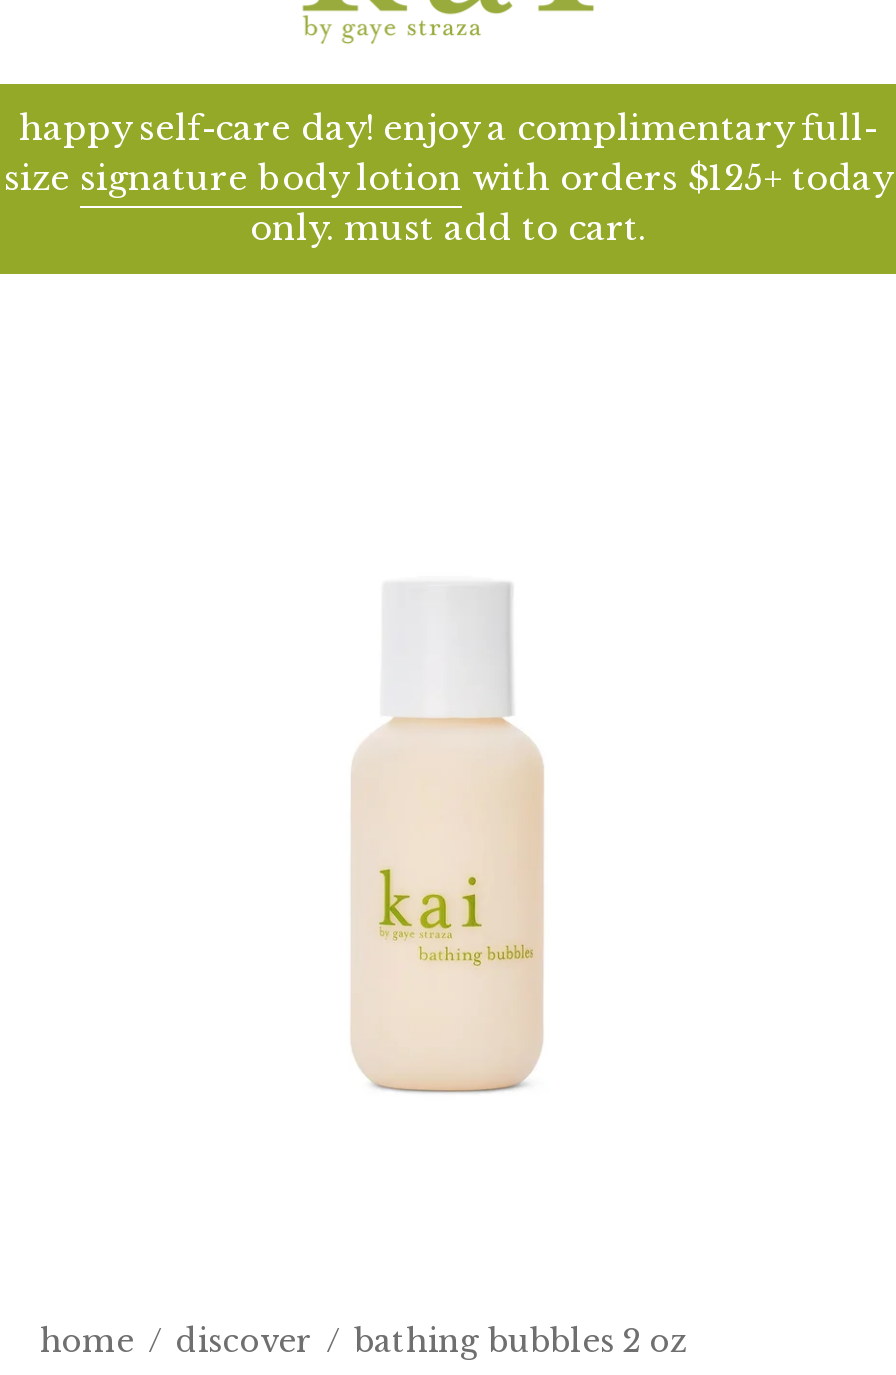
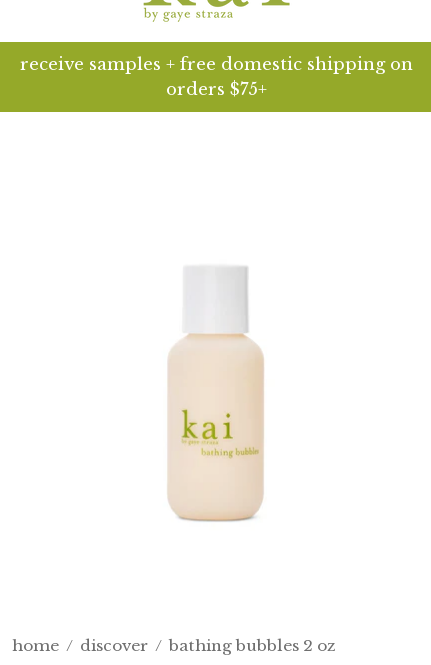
- happy self-care day! enjoy a complimentary full-
- size signature body lotion with orders $125+ today
- only. must add to cart.
+ receive samples + free domestic shipping on
+ orders $75+
